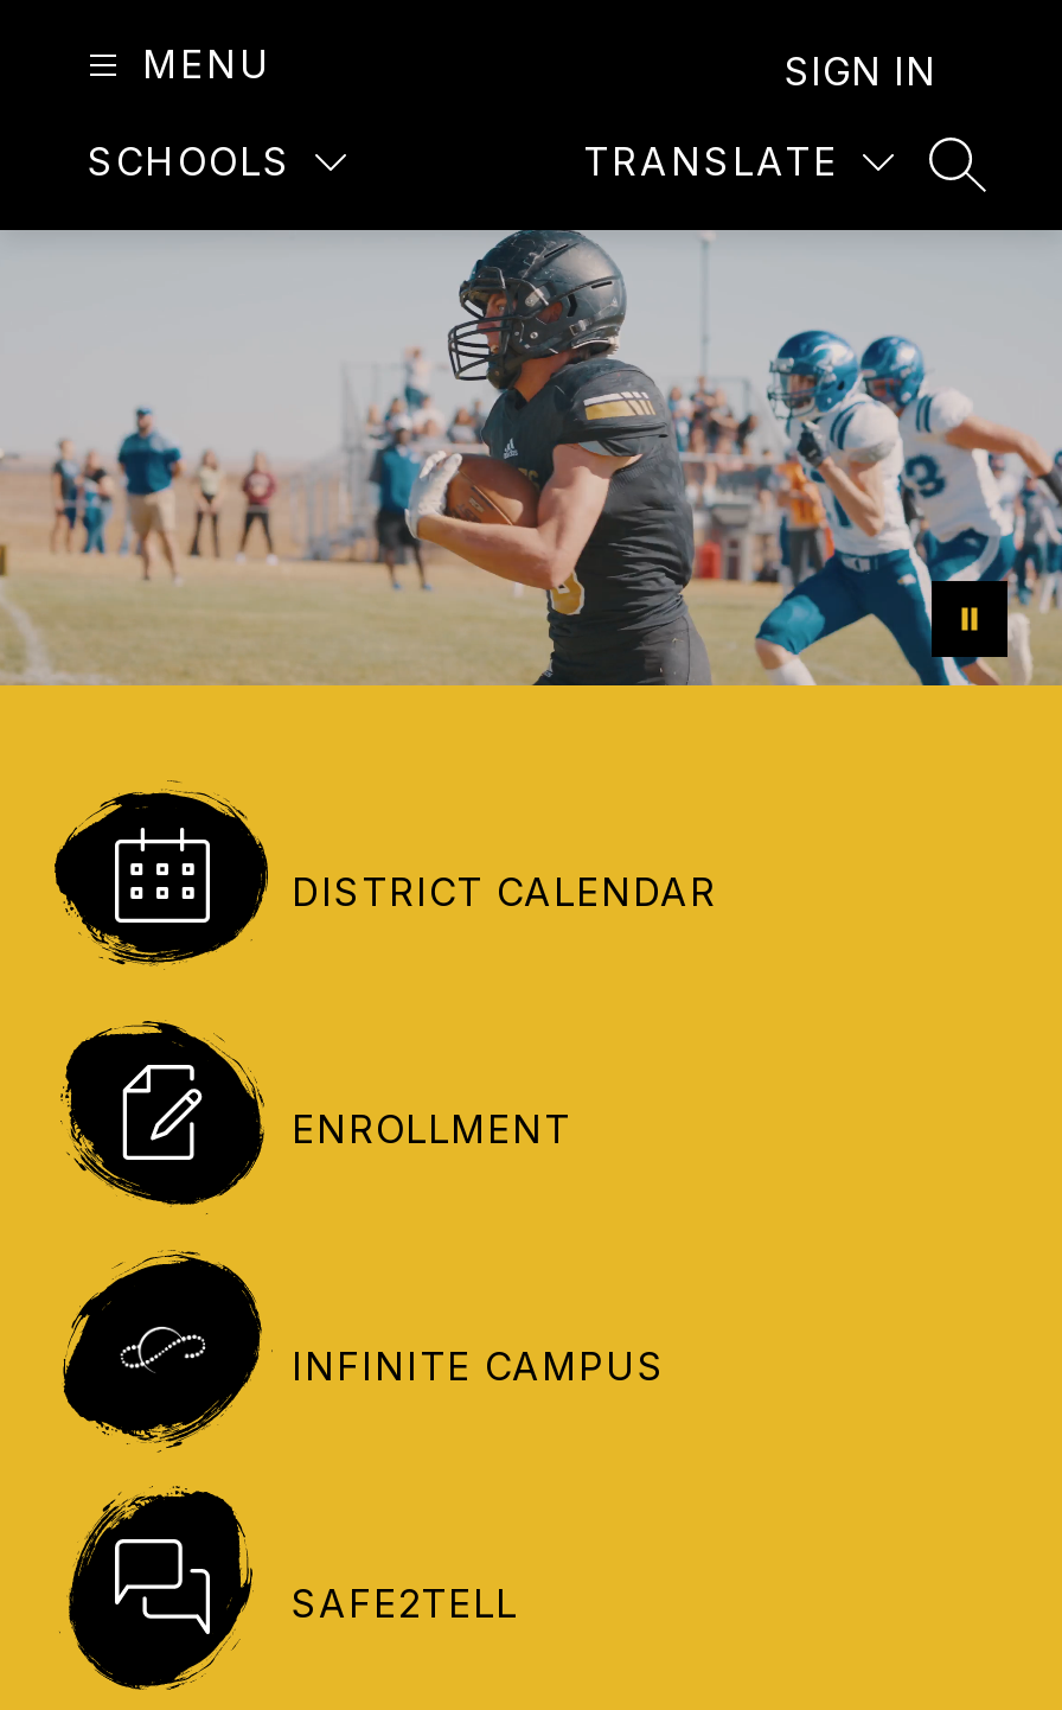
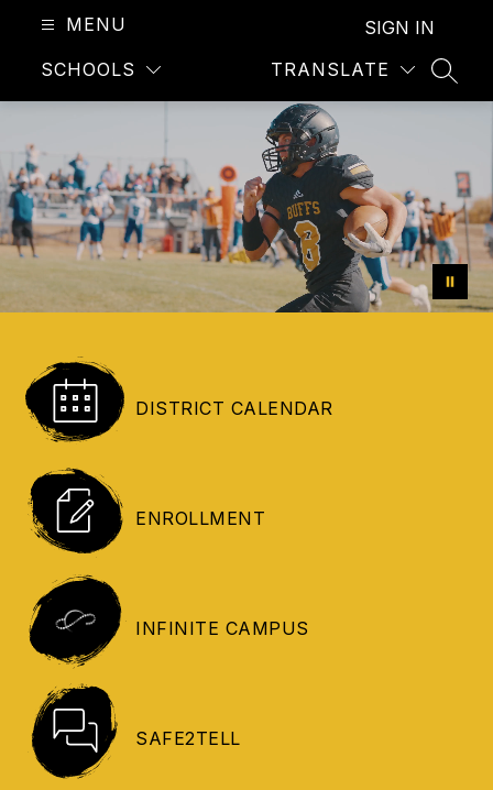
- [image]
+ [image]
